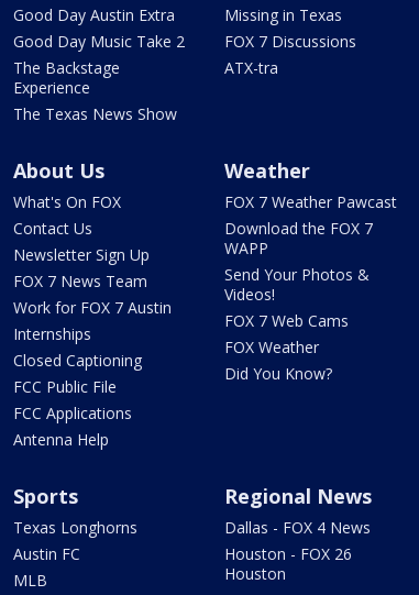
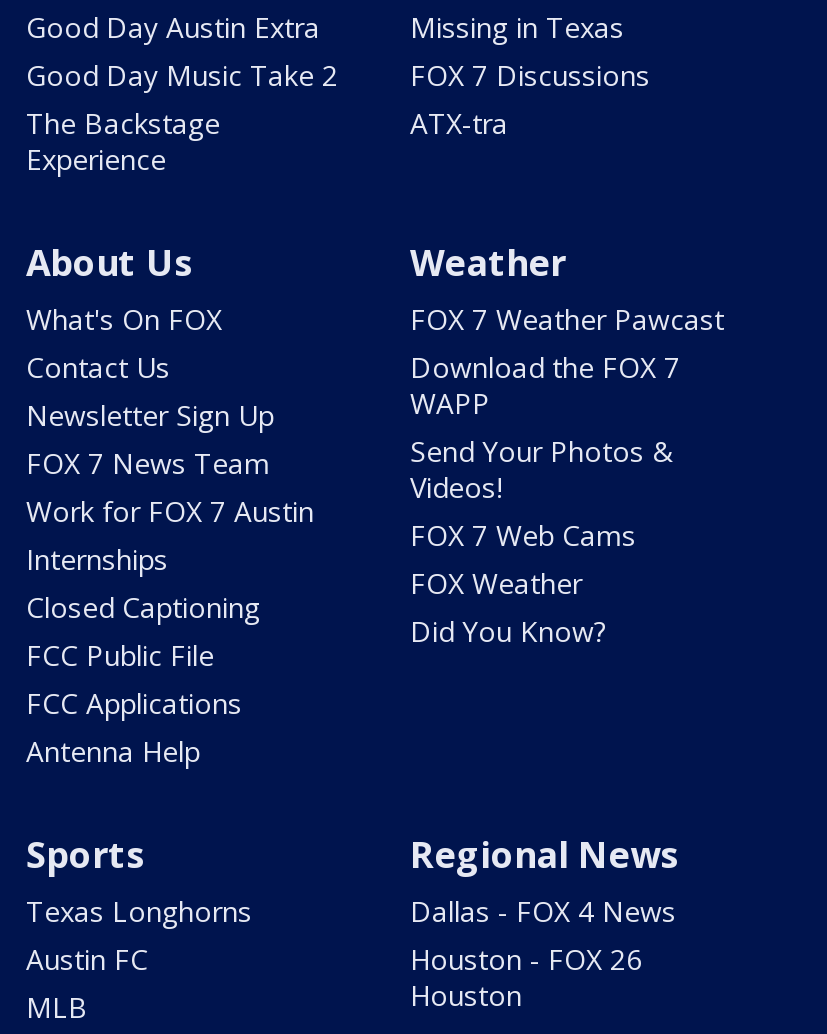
- The Texas News Show
